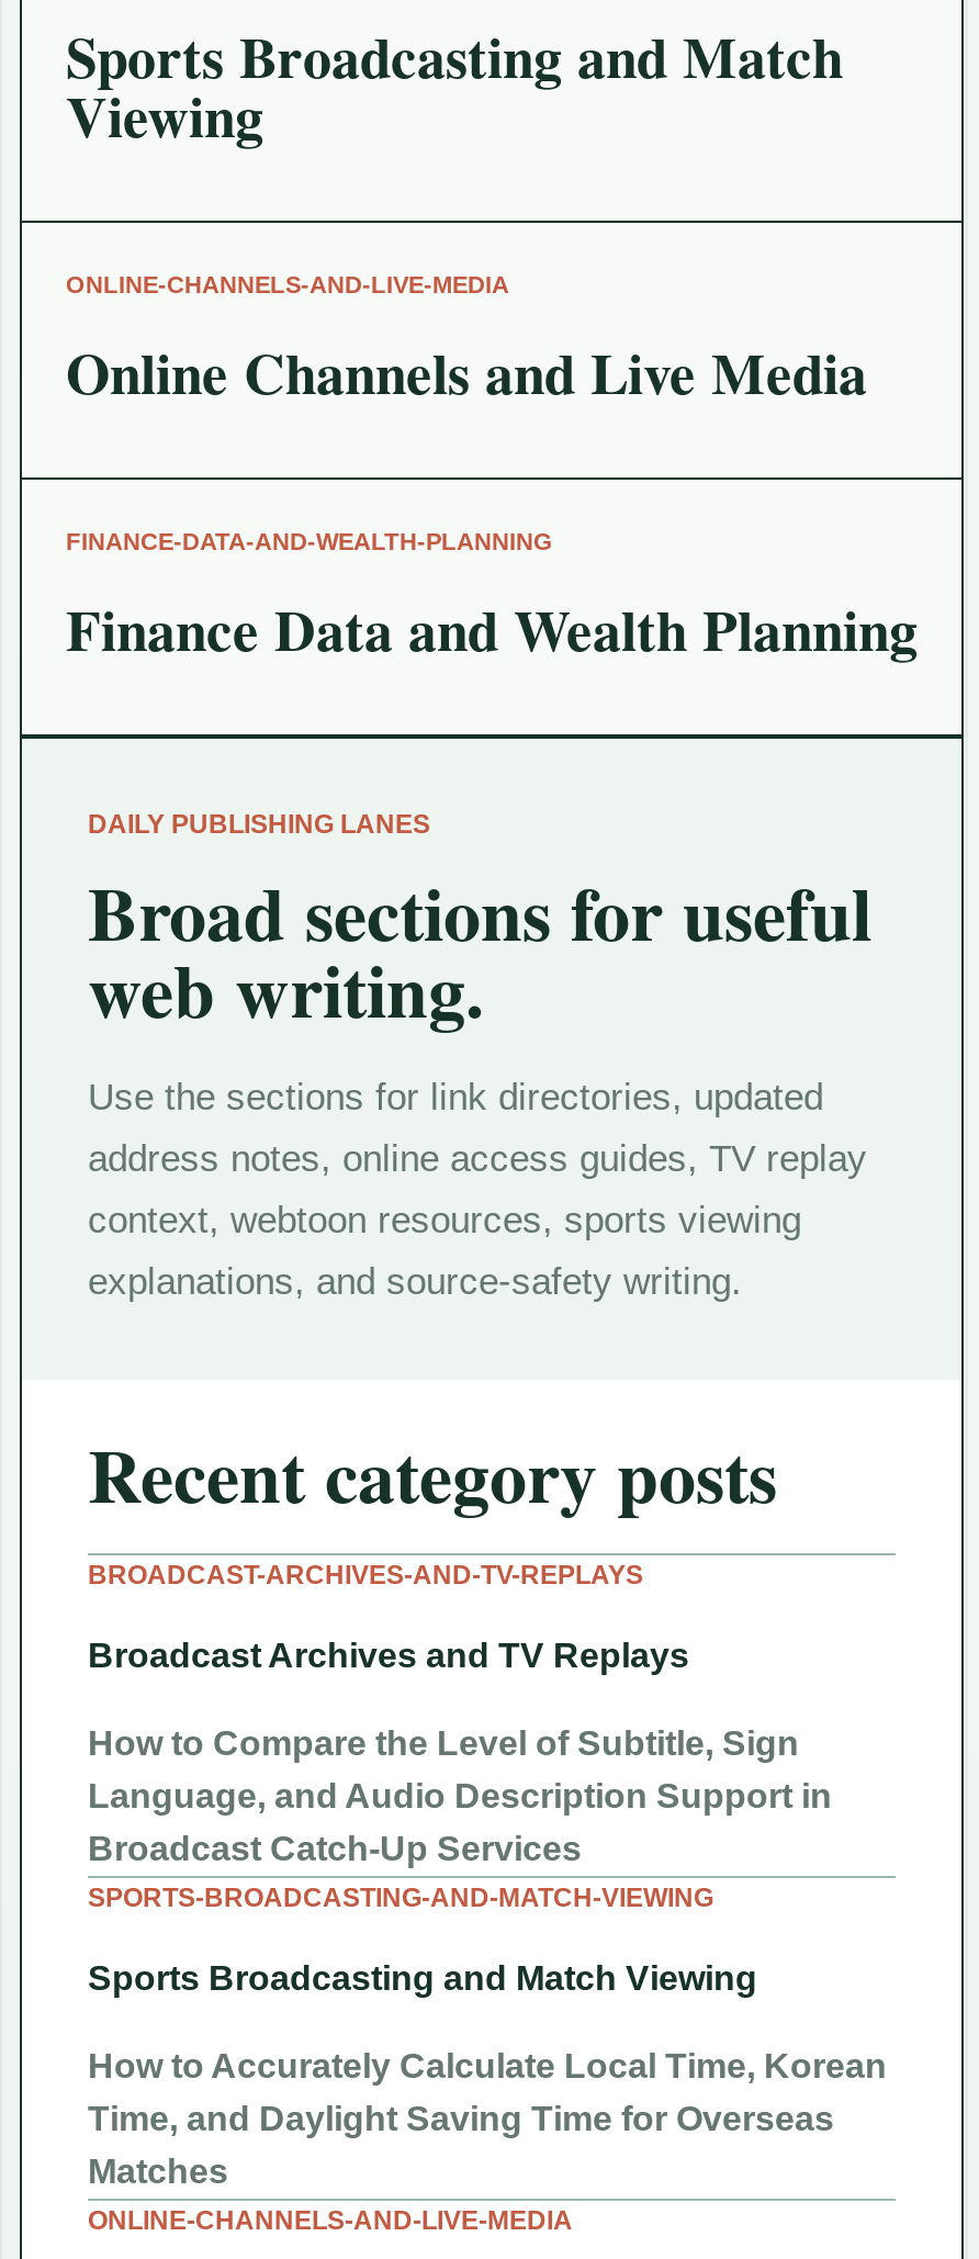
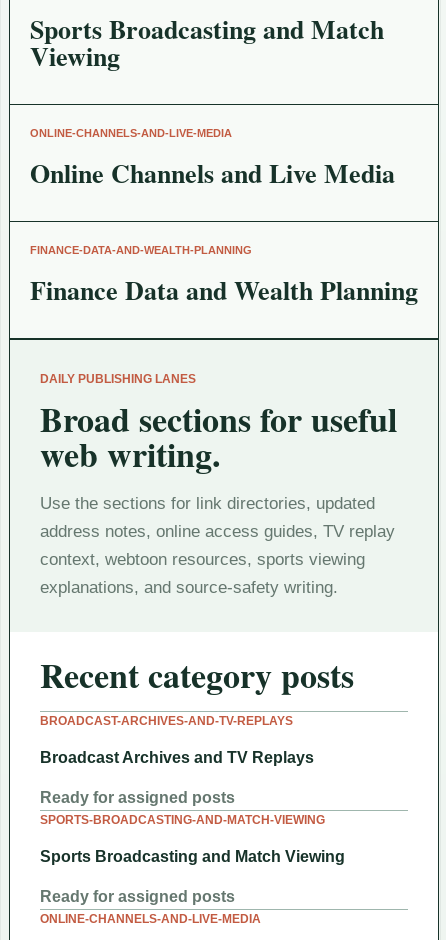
- How to Compare the Level of Subtitle, Sign
- Language, and Audio Description Support in
- Broadcast Catch-Up Services
+ Ready for assigned posts

- How to Accurately Calculate Local Time, Korean
- Time, and Daylight Saving Time for Overseas
- Matches
+ Ready for assigned posts
